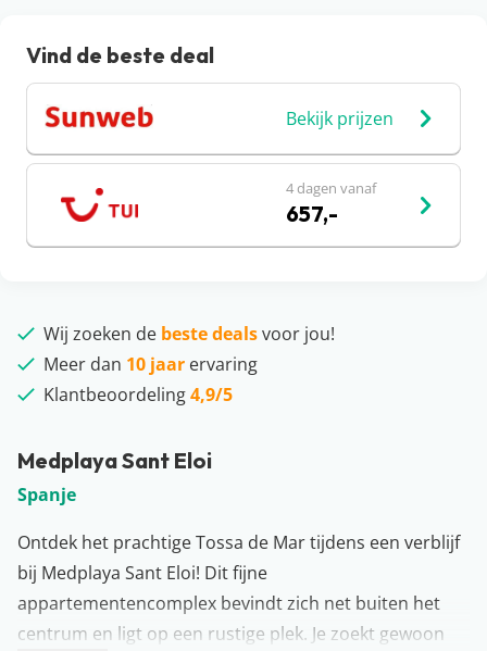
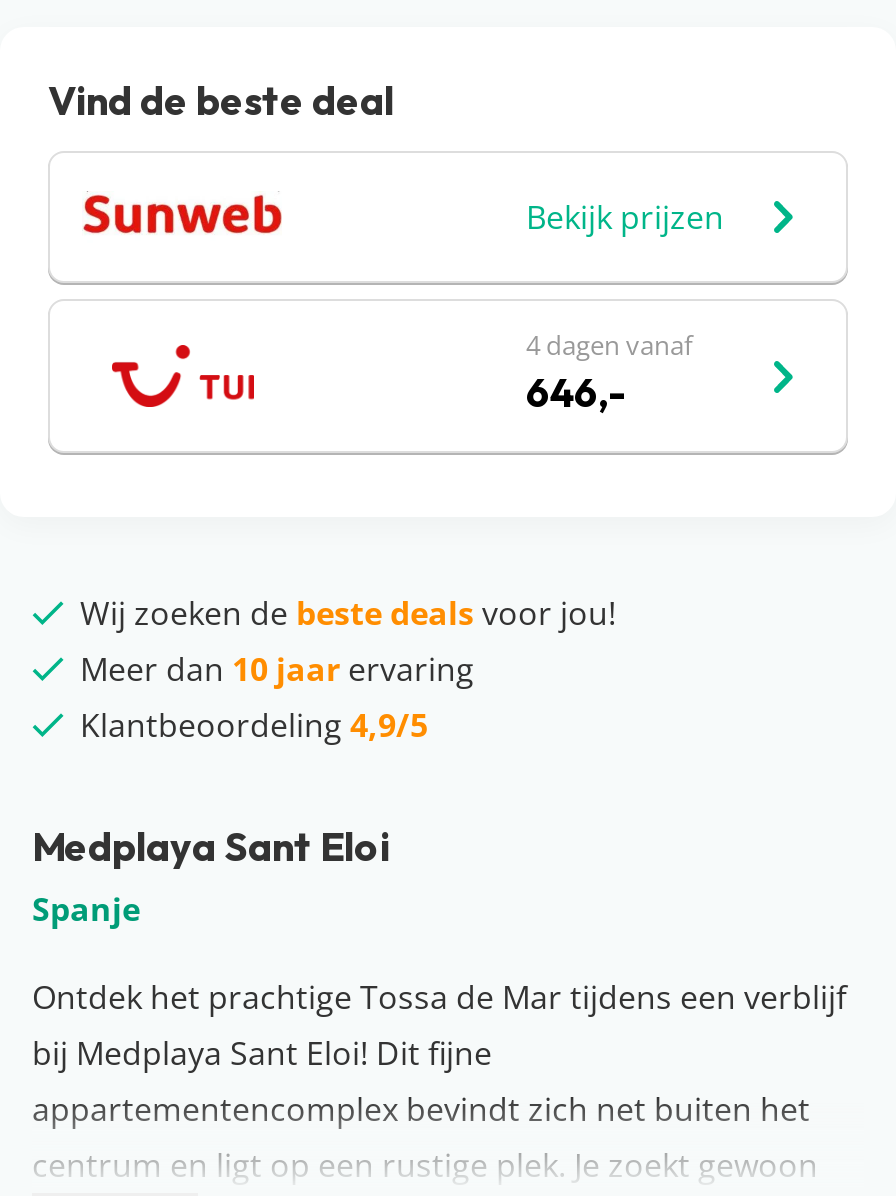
- 657,-
+ 646,-
